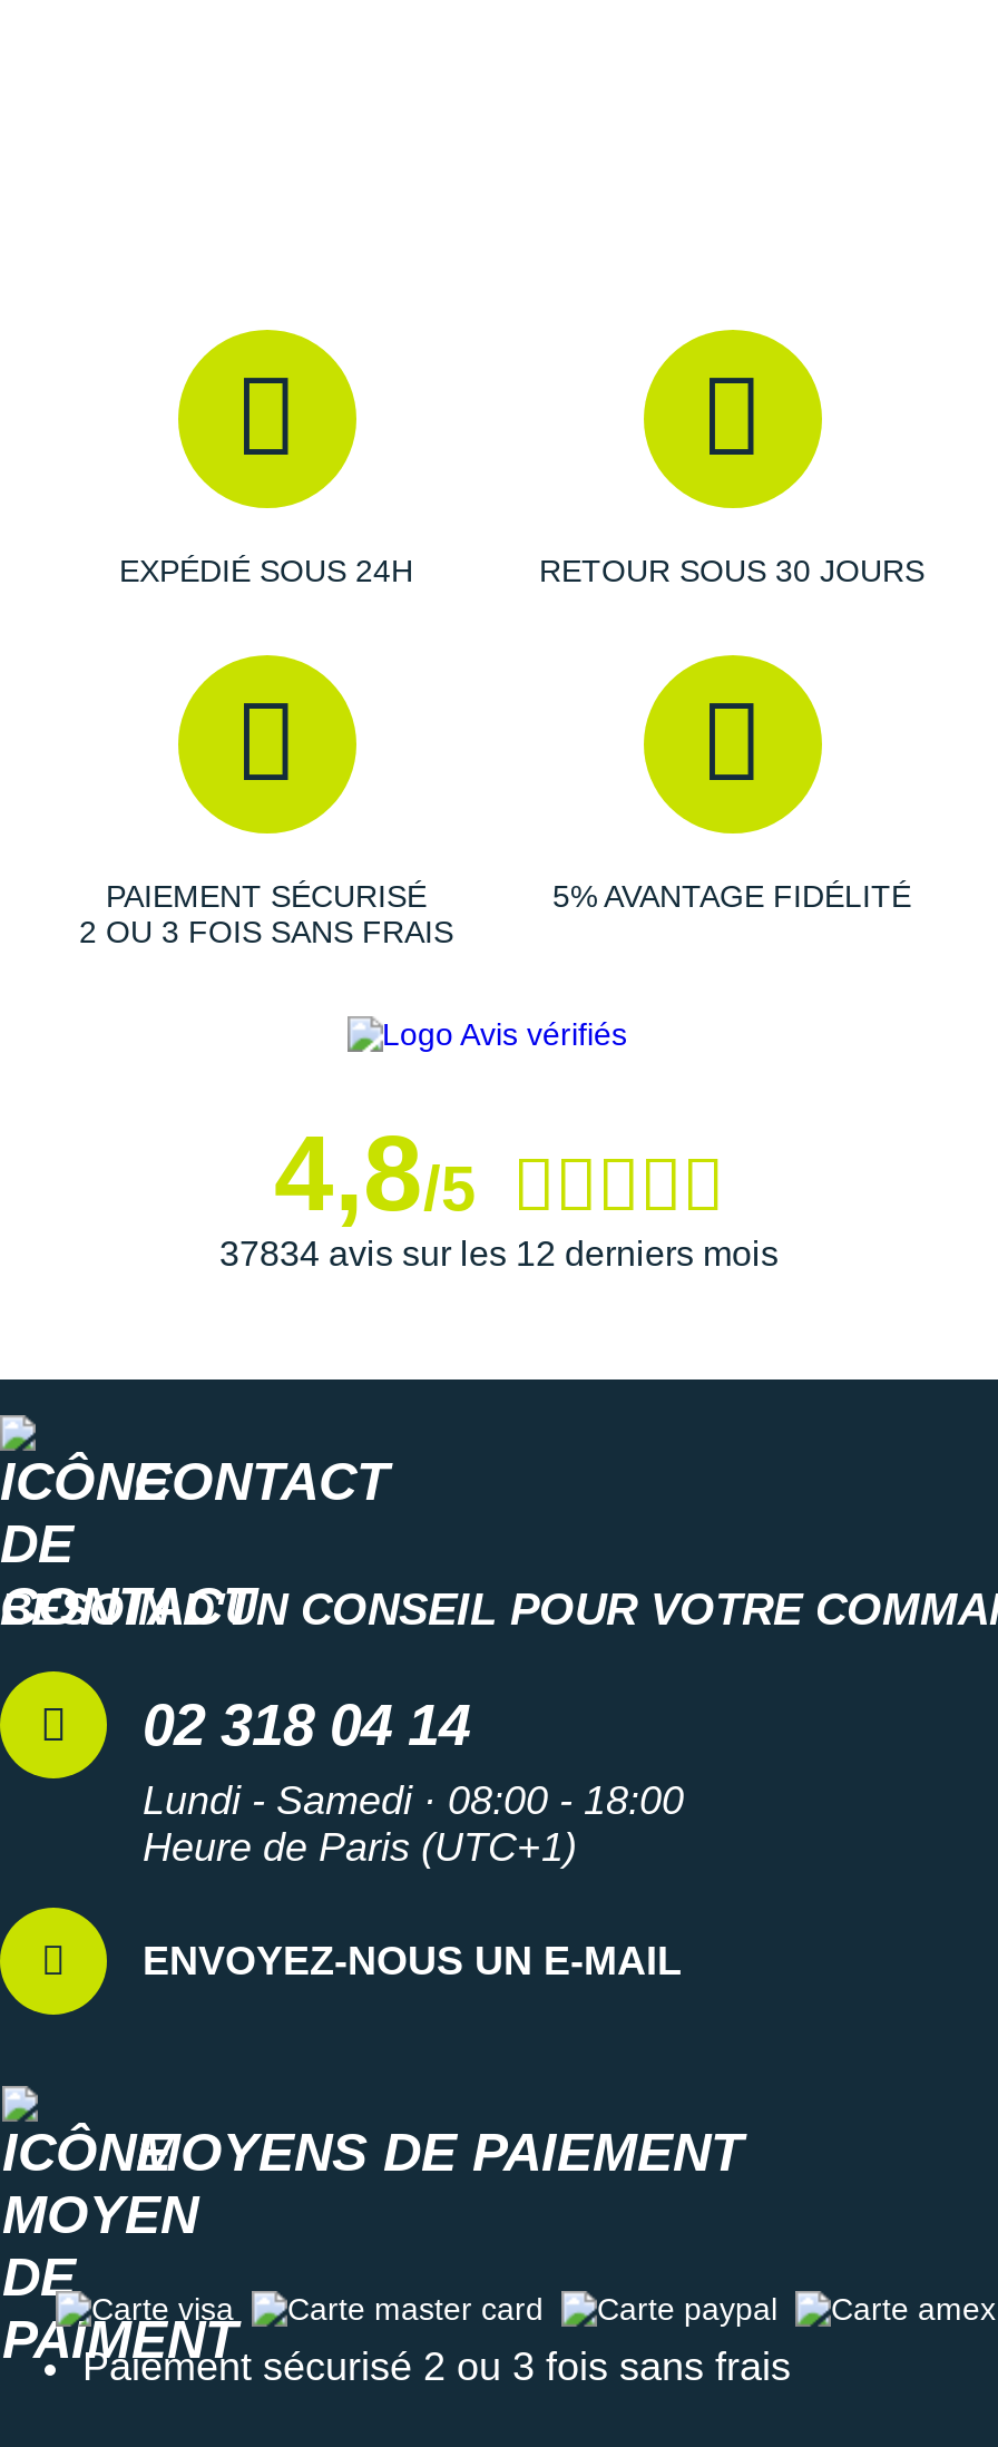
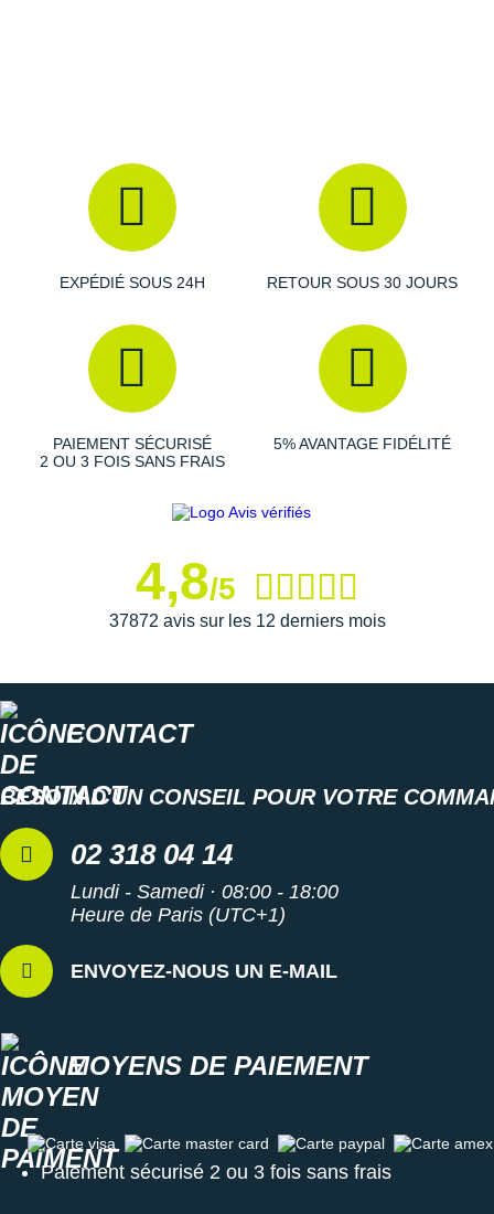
- 37834 avis sur les 12 derniers mois
+ 37872 avis sur les 12 derniers mois
